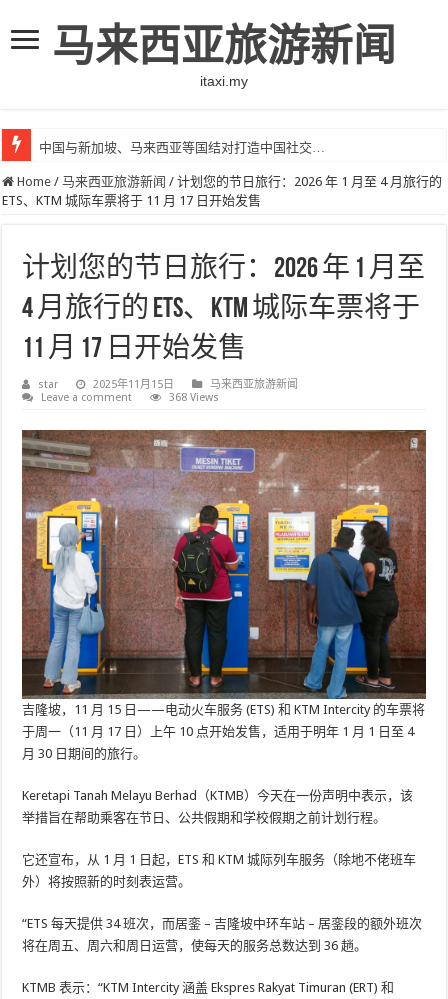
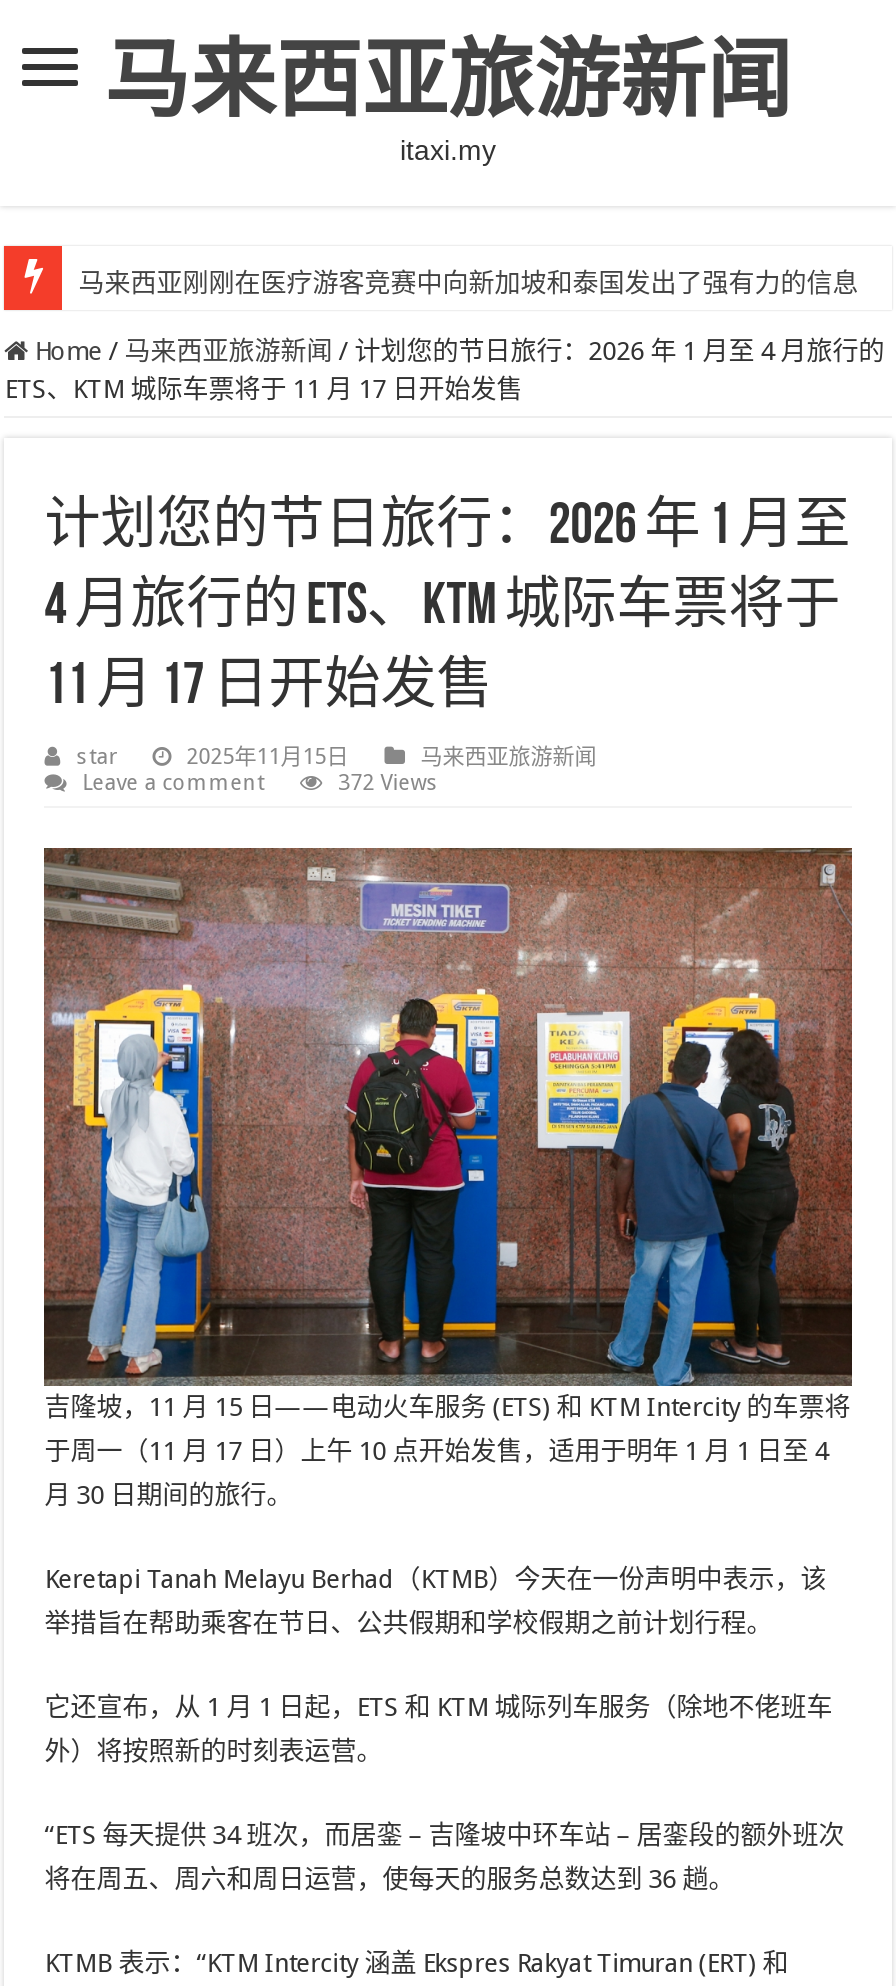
- 中国与新加坡、马来西亚等国结对打造中国社交…
+ 马来西亚刚刚在医疗游客竞赛中向新加坡和泰国发出了强有力的信息

- 368 Views
+ 372 Views
